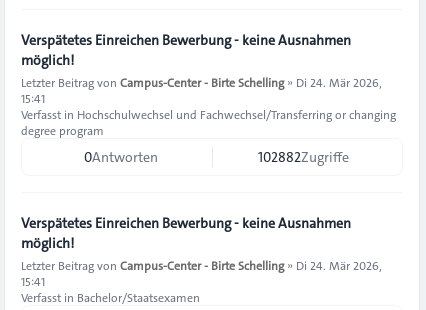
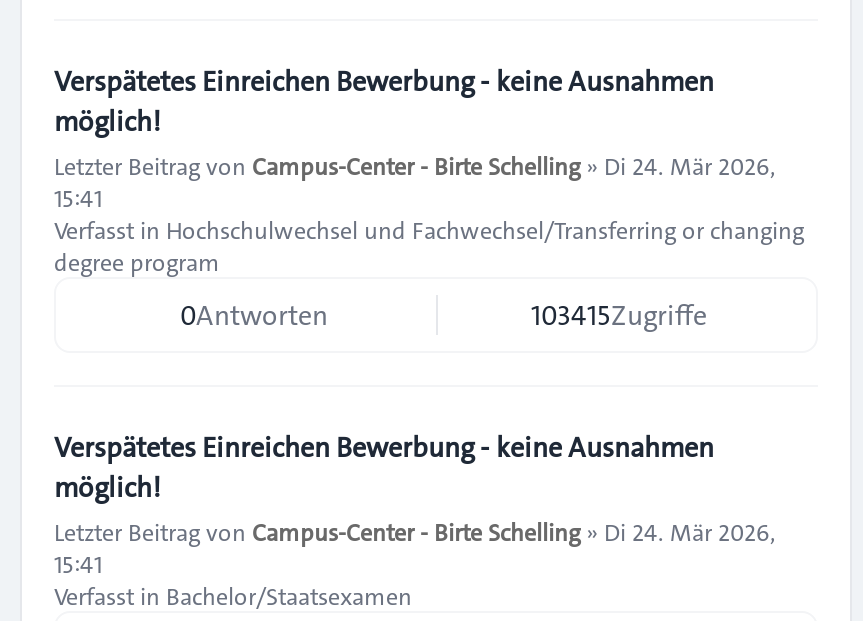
- 102882Zugriffe
+ 103415Zugriffe
